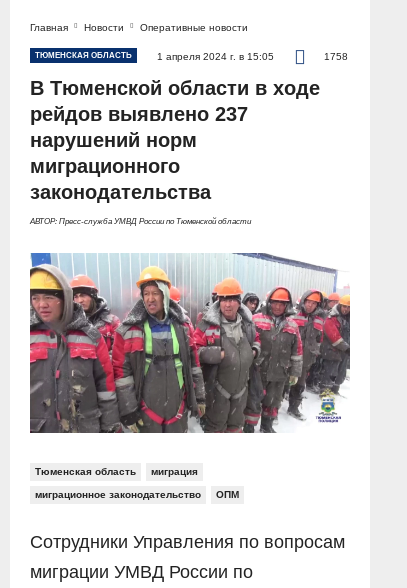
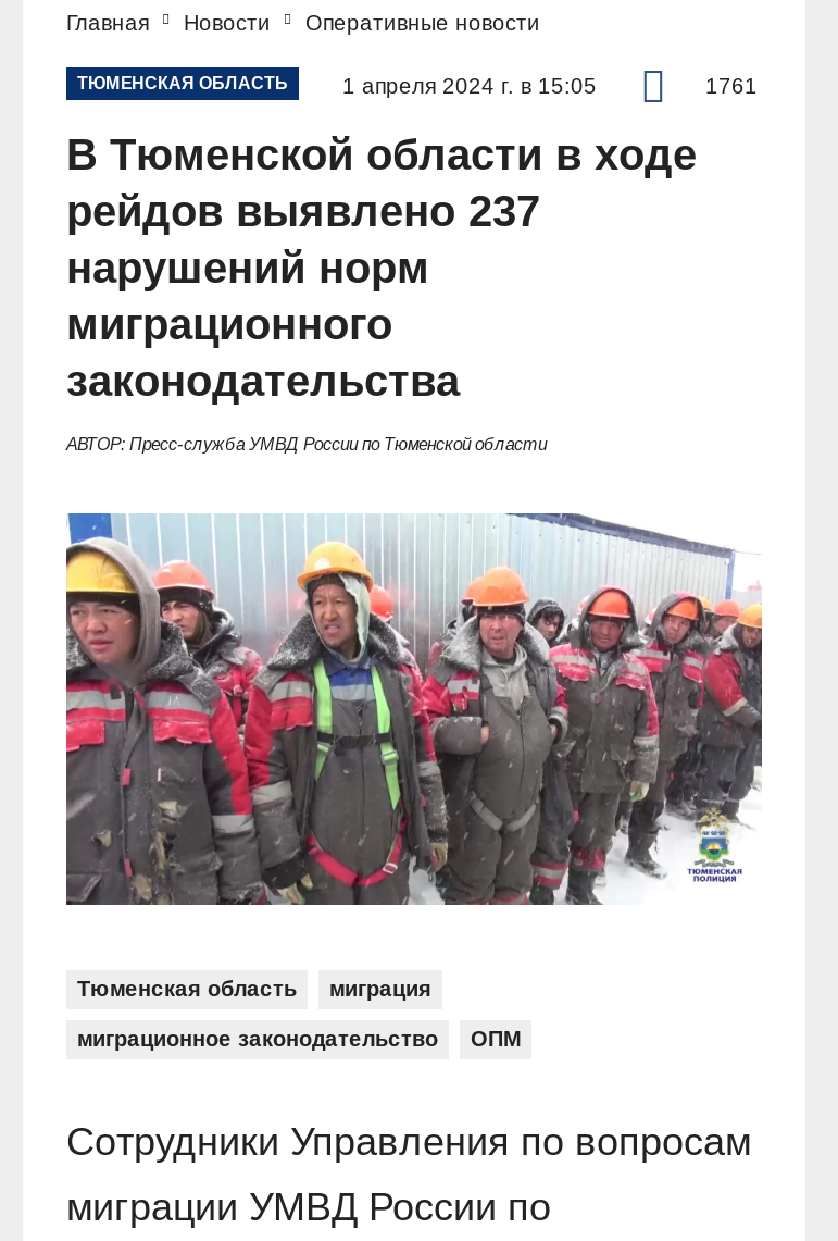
- 1758
+ 1761
